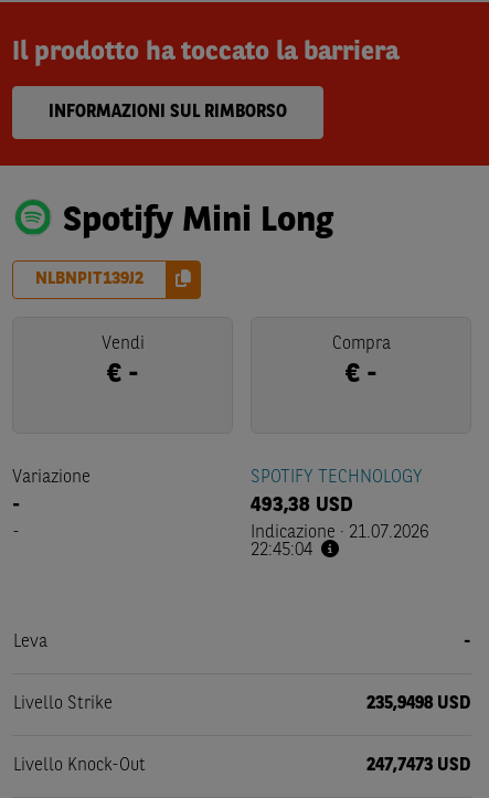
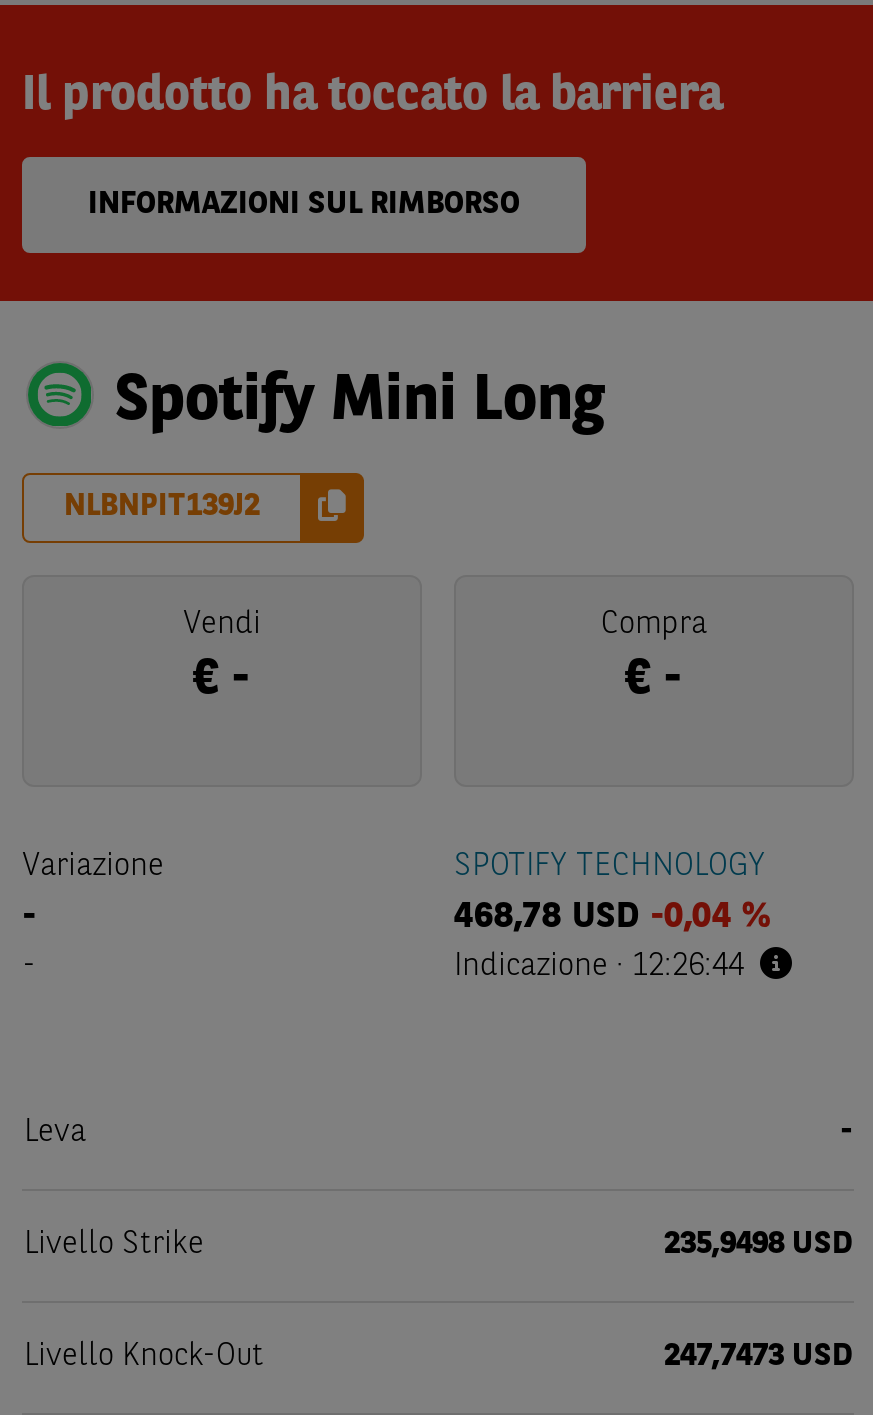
- 493,38 USD
- Indicazione · 21.07.2026
- 22:45:04
+ 468,78 USD -0,04 %
+ Indicazione · 12:26:44
